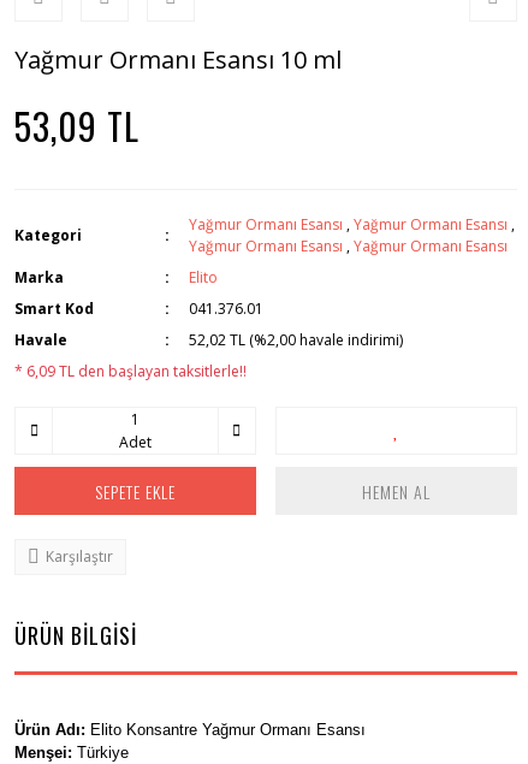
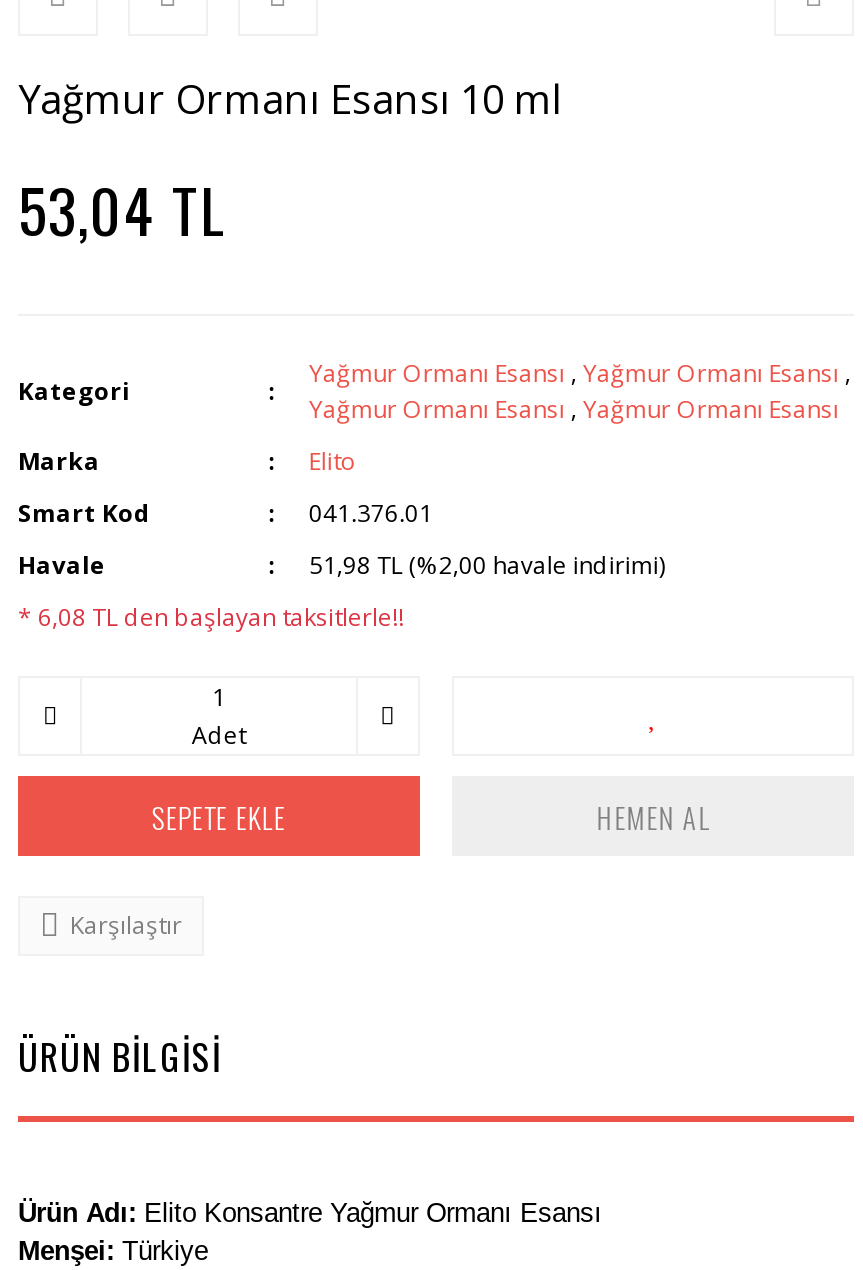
- 53,09 TL
+ 53,04 TL

- 52,02 TL (%2,00 havale indirimi)
+ 51,98 TL (%2,00 havale indirimi)

- * 6,09 TL den başlayan taksitlerle!!
+ * 6,08 TL den başlayan taksitlerle!!
